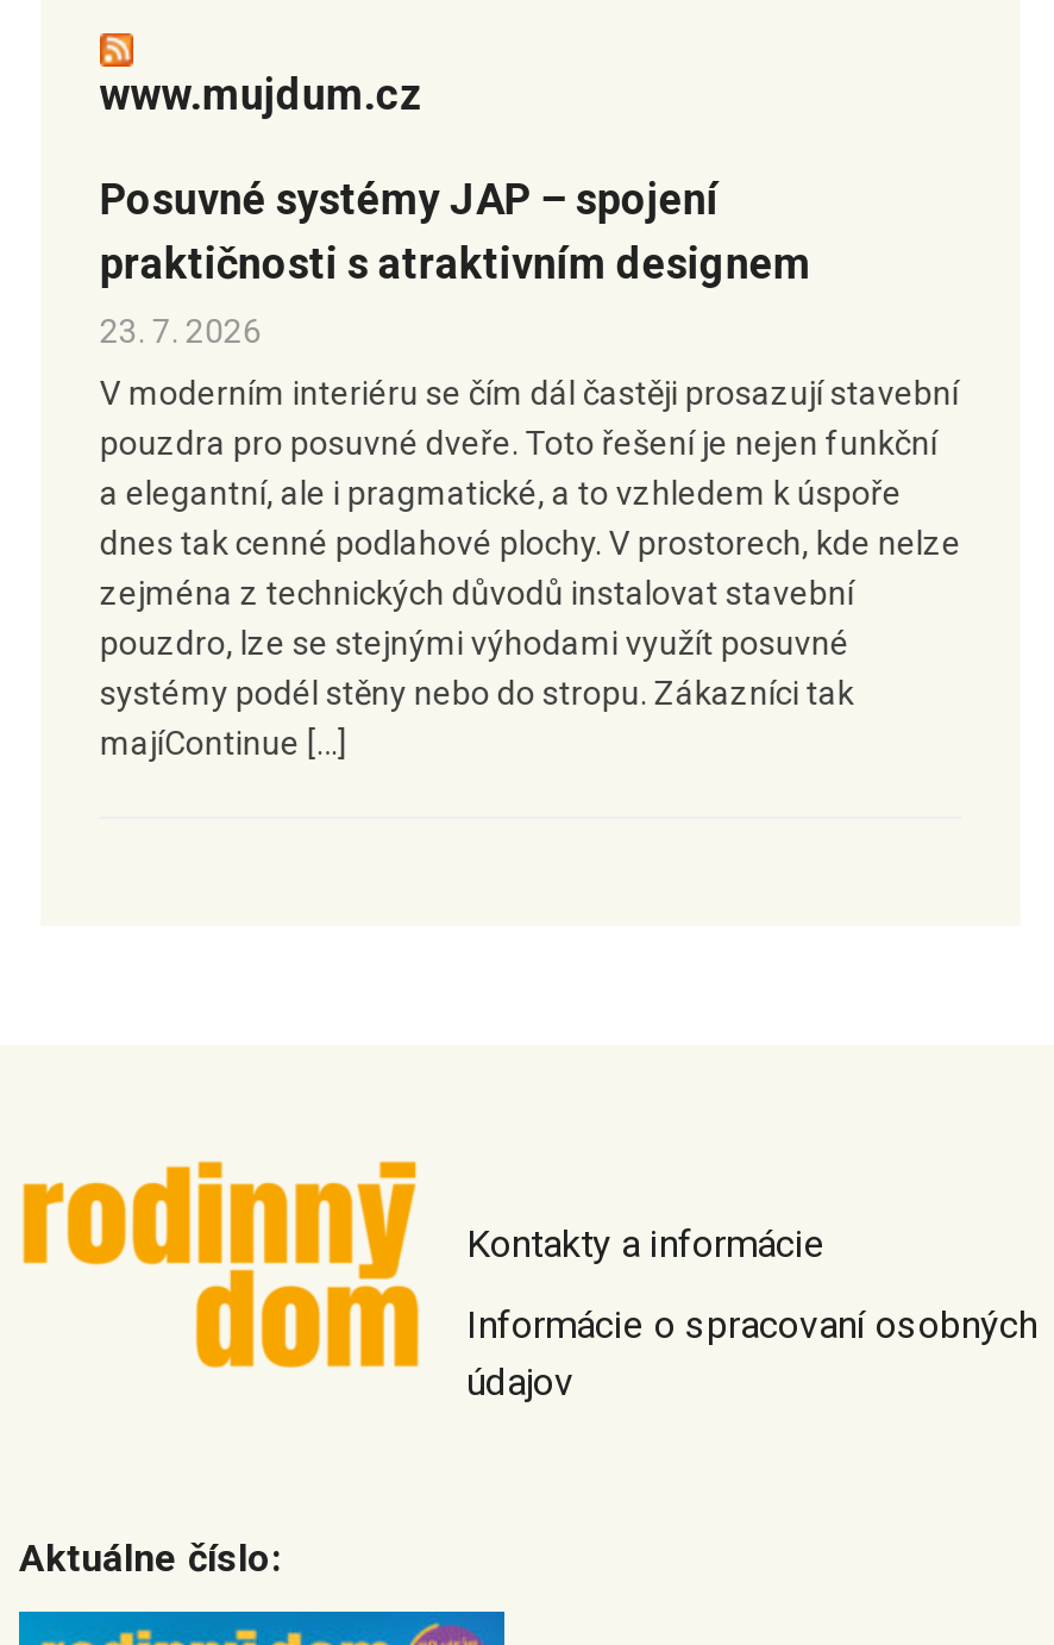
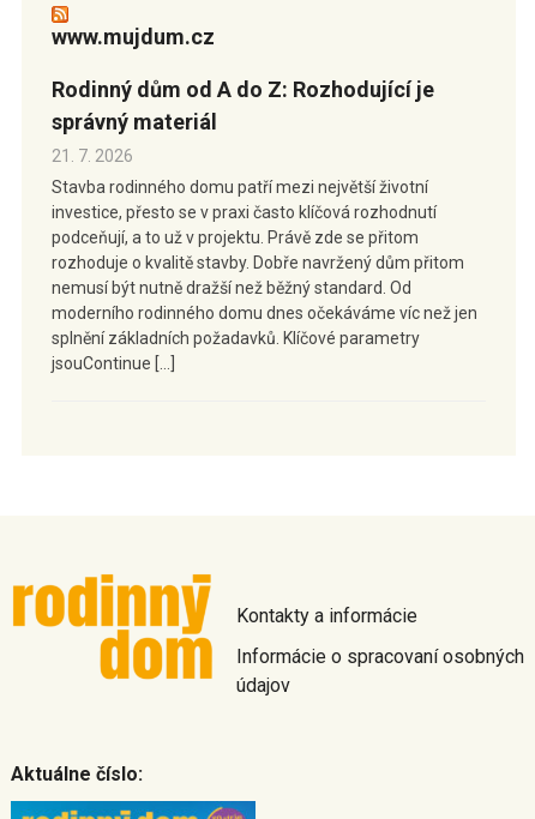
- Posuvné systémy JAP – spojení
- praktičnosti s atraktivním designem
+ Rodinný dům od A do Z: Rozhodující je
+ správný materiál

- 23. 7. 2026
+ 21. 7. 2026

- V moderním interiéru se čím dál častěji prosazují stavební
- pouzdra pro posuvné dveře. Toto řešení je nejen funkční
- a elegantní, ale i pragmatické, a to vzhledem k úspoře
- dnes tak cenné podlahové plochy. V prostorech, kde nelze
- zejména z technických důvodů instalovat stavební
- pouzdro, lze se stejnými výhodami využít posuvné
- systémy podél stěny nebo do stropu. Zákazníci tak
- majíContinue […]
+ Stavba rodinného domu patří mezi největší životní
+ investice, přesto se v praxi často klíčová rozhodnutí
+ podceňují, a to už v projektu. Právě zde se přitom
+ rozhoduje o kvalitě stavby. Dobře navržený dům přitom
+ nemusí být nutně dražší než běžný standard. Od
+ moderního rodinného domu dnes očekáváme víc než jen
+ splnění základních požadavků. Klíčové parametry
+ jsouContinue […]
